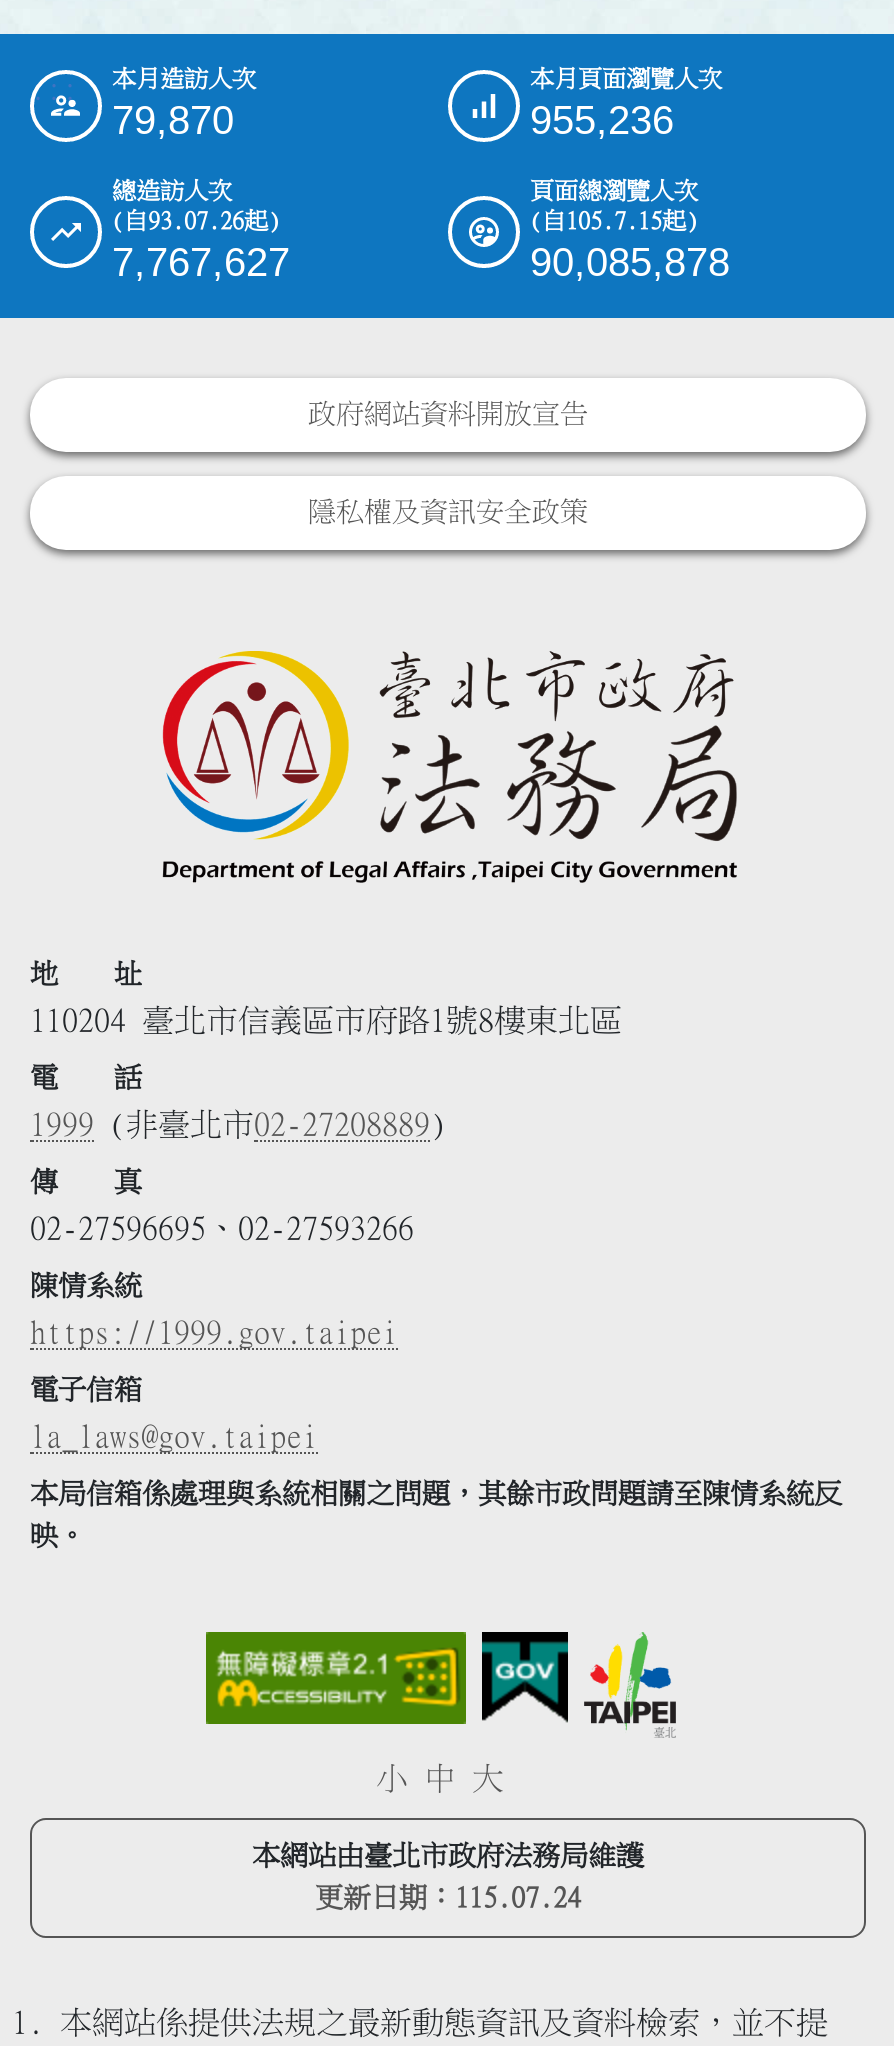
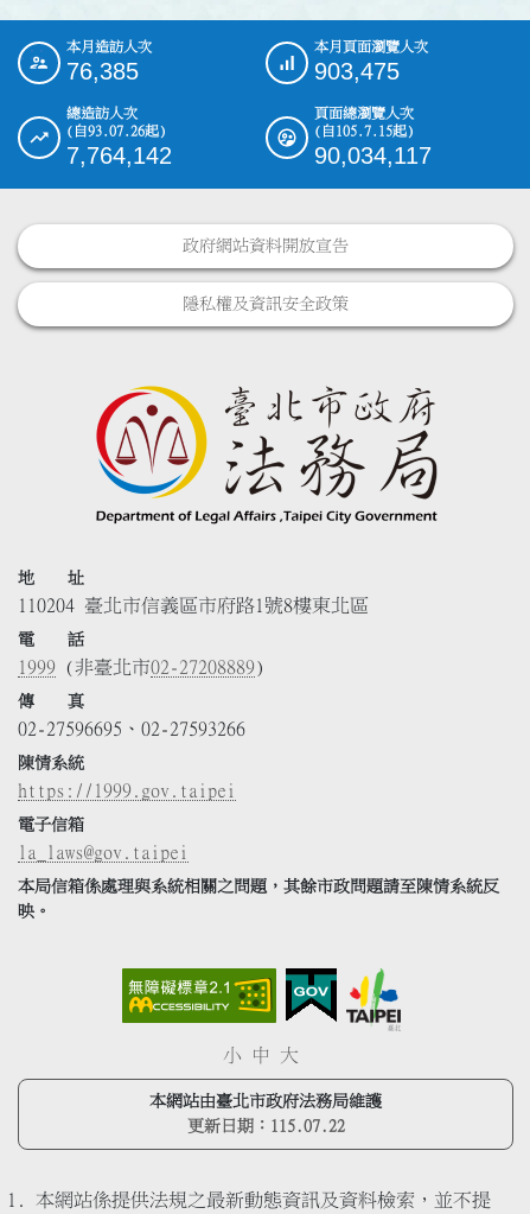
- 79,870
+ 76,385

- 955,236
+ 903,475

- 7,767,627
+ 7,764,142

- 90,085,878
+ 90,034,117

- 更新日期：115.07.24
+ 更新日期：115.07.22
